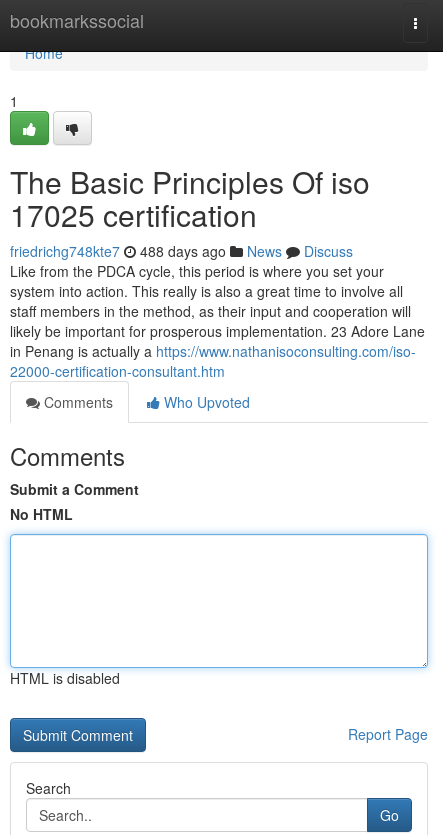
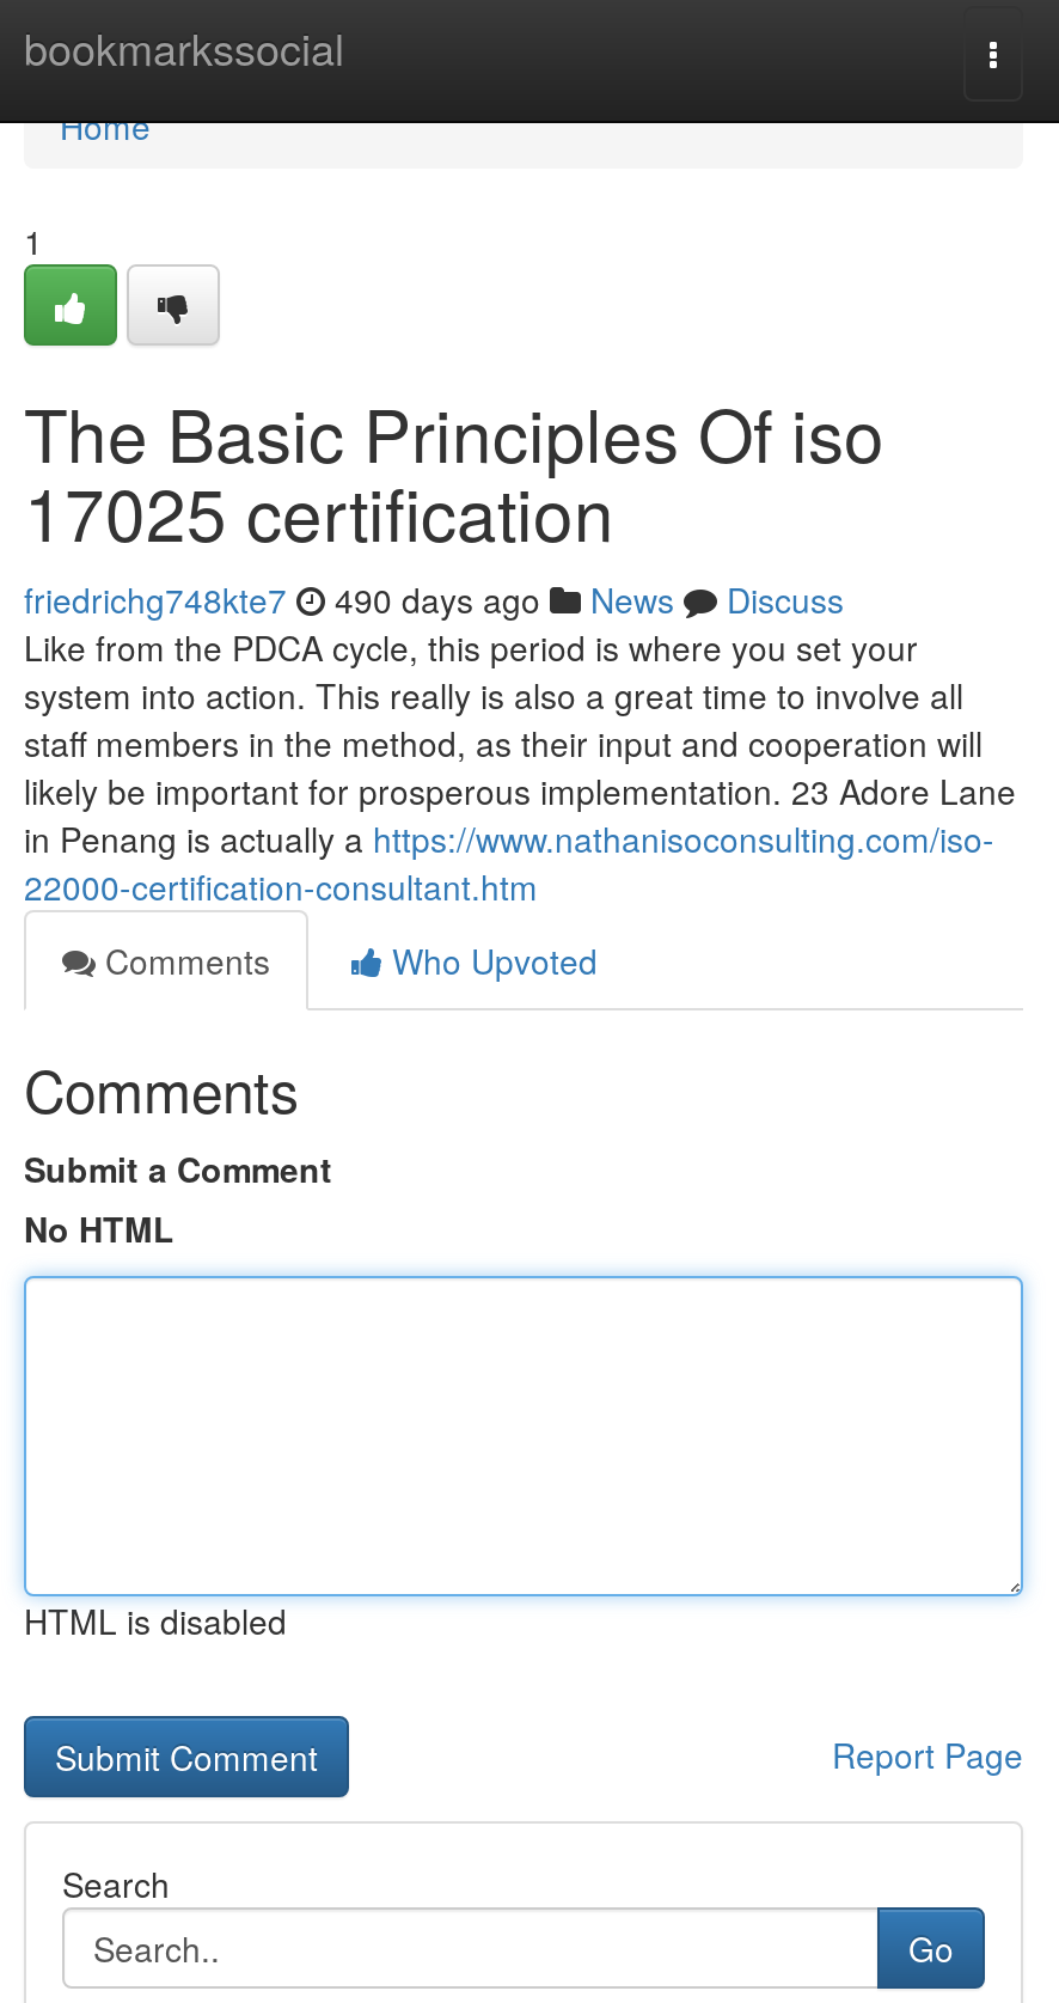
- friedrichg748kte7 488 days ago News Discuss
+ friedrichg748kte7 490 days ago News Discuss
